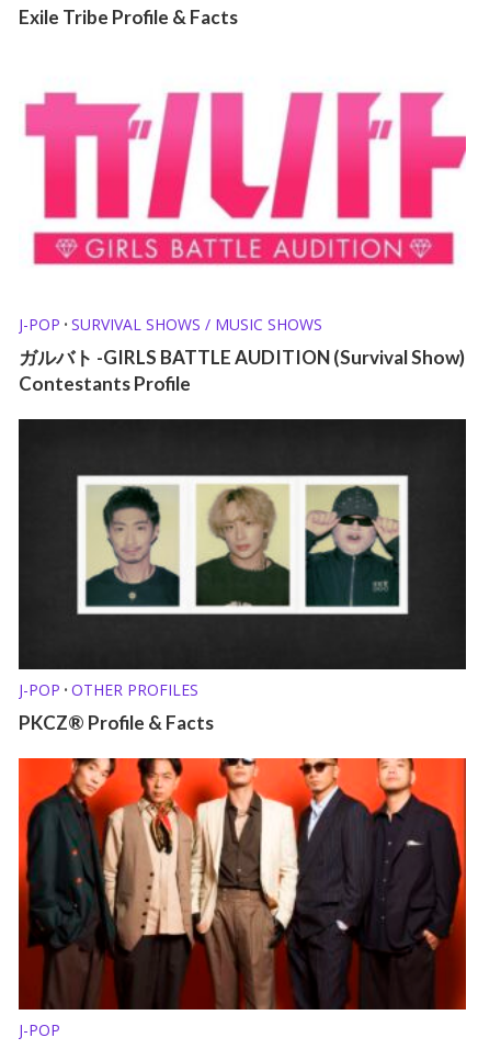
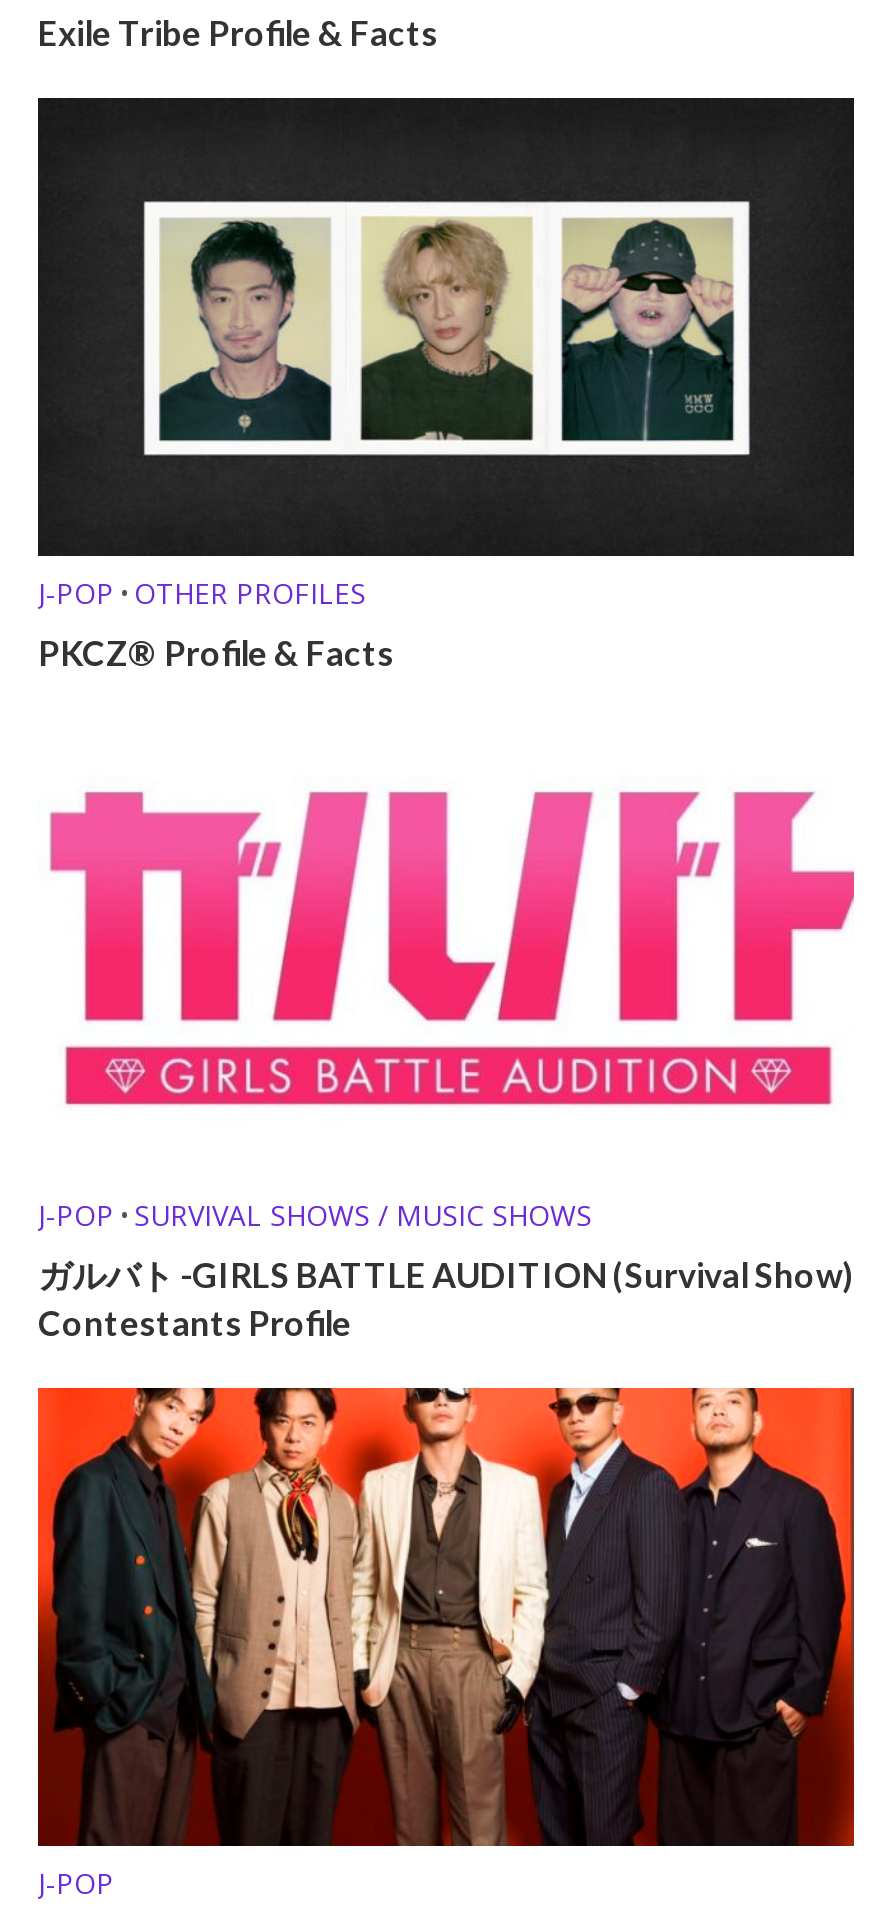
moved down: [image]

moved down: [image]

moved down: [image]

moved down: J-POP • SURVIVAL SHOWS / MUSIC SHOWS | ガルバト -GIRLS BATTLE AUDITION (Survival Show) | Contestants Profile

moved up: [image] | J-POP • OTHER PROFILES | PKCZ® Profile & Facts
